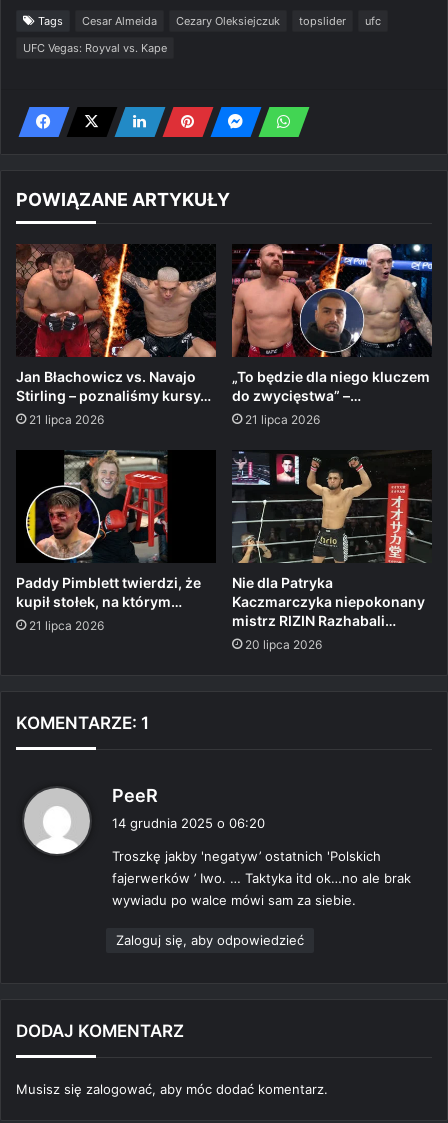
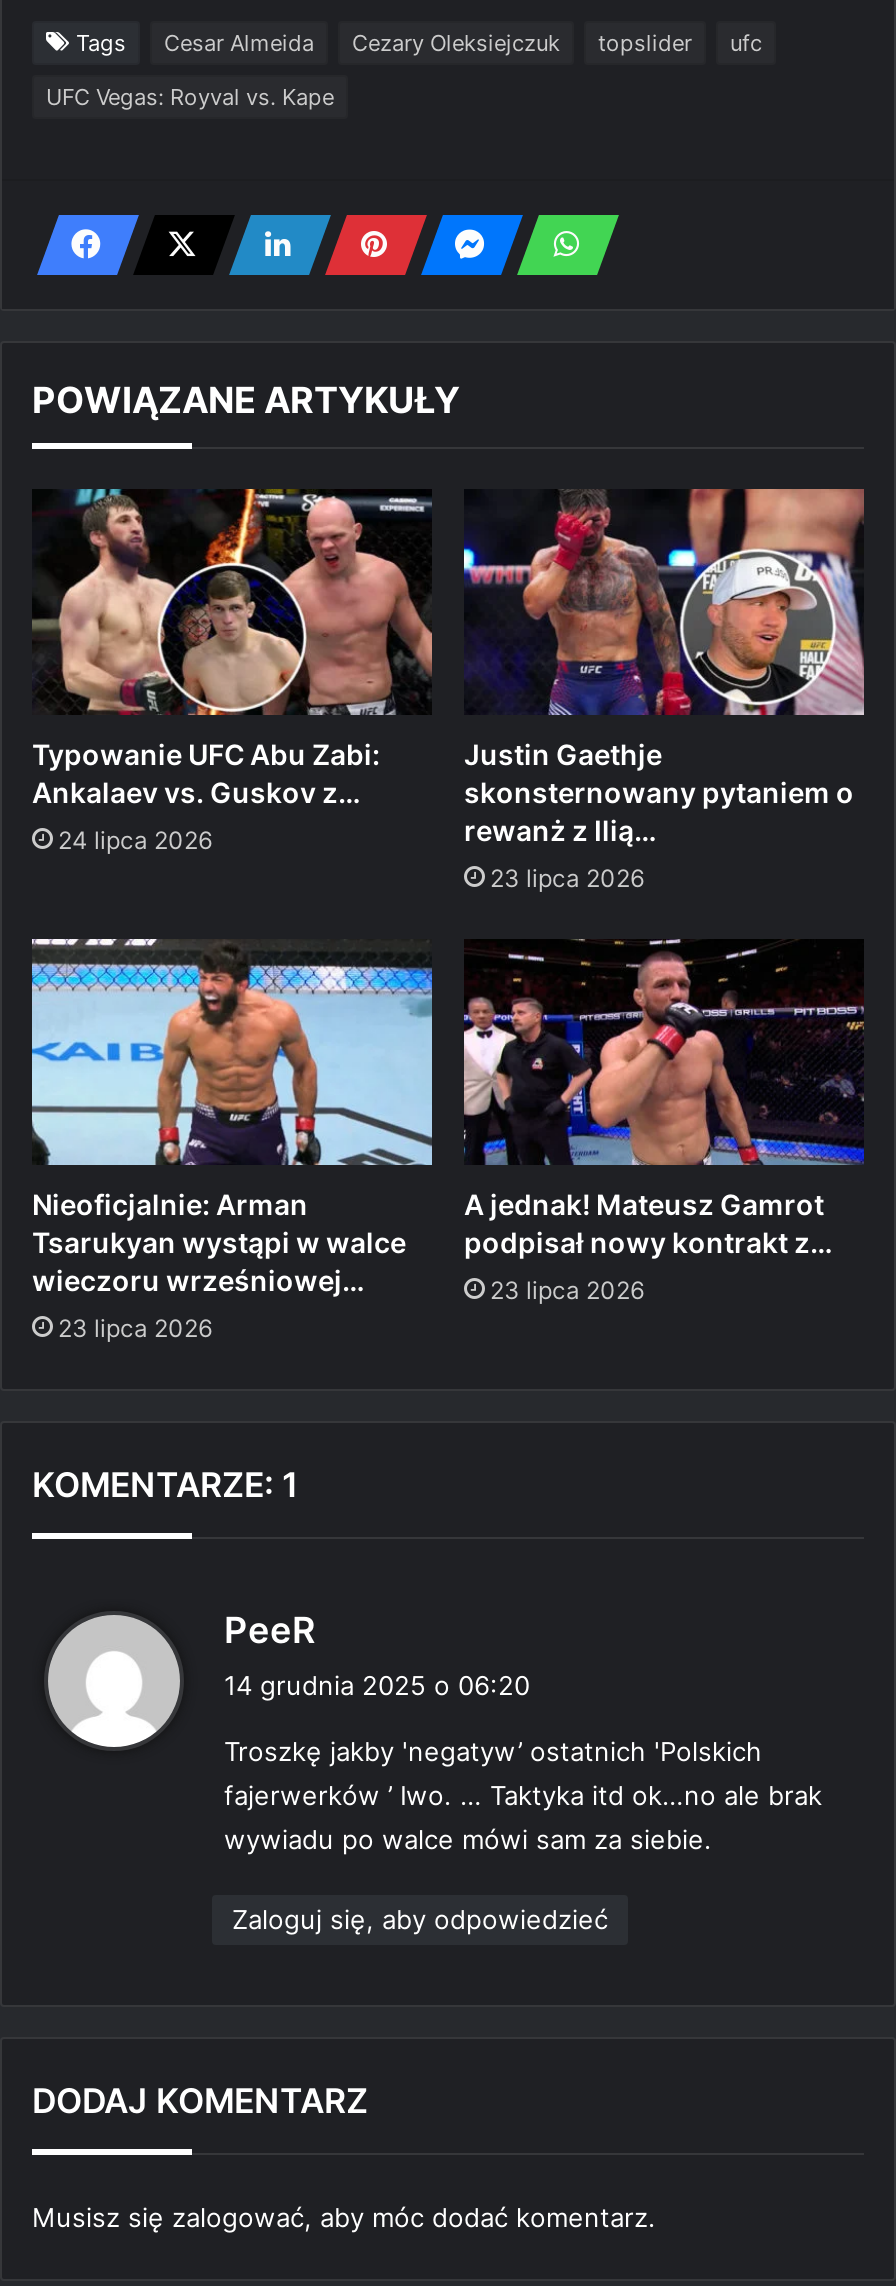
- [image]
- Jan Błachowicz vs. Navajo
- Stirling – poznaliśmy kursy…
+ [image]
+ Typowanie UFC Abu Zabi:
+ Ankalaev vs. Guskov z…

- [image]
- „To będzie dla niego kluczem
- do zwycięstwa” –…
+ [image]
+ Justin Gaethje
+ skonsternowany pytaniem o
+ rewanż z Ilią…

- 21 lipca 2026
+ 24 lipca 2026

- 21 lipca 2026
+ 23 lipca 2026

- [image]
- Paddy Pimblett twierdzi, że
- kupił stołek, na którym…
+ [image]
+ Nieoficjalnie: Arman
+ Tsarukyan wystąpi w walce
+ wieczoru wrześniowej…

- [image]
- Nie dla Patryka
- Kaczmarczyka niepokonany
- mistrz RIZIN Razhabali…
+ [image]
+ A jednak! Mateusz Gamrot
+ podpisał nowy kontrakt z…

- 21 lipca 2026
+ 23 lipca 2026

- 20 lipca 2026
+ 23 lipca 2026
